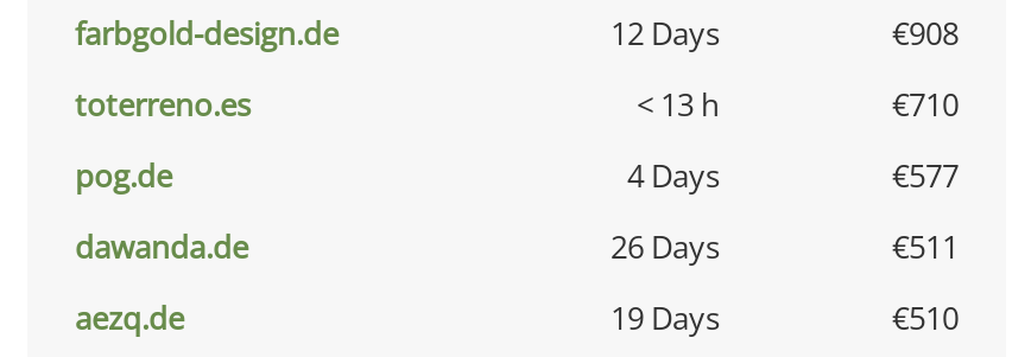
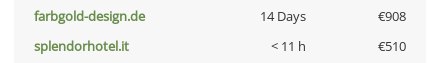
- 12 Days
+ 14 Days

- toterreno.es
- < 13 h
- €710
- pog.de
- 4 Days
- €577
- dawanda.de
- 26 Days
- €511
- aezq.de
- 19 Days
+ splendorhotel.it
+ < 11 h
